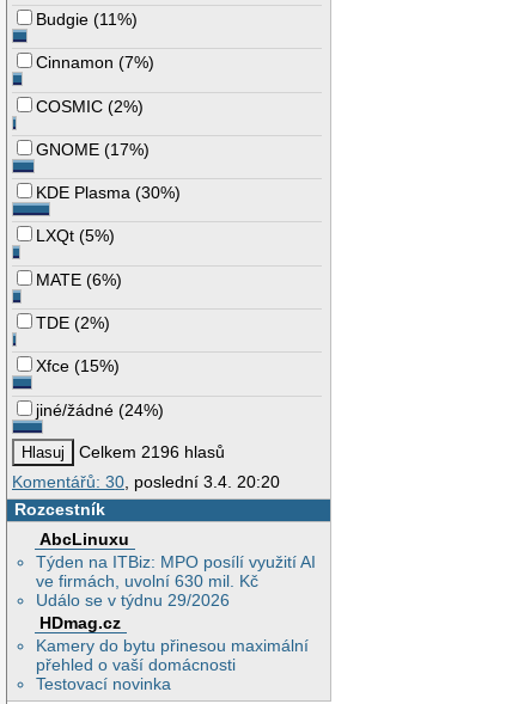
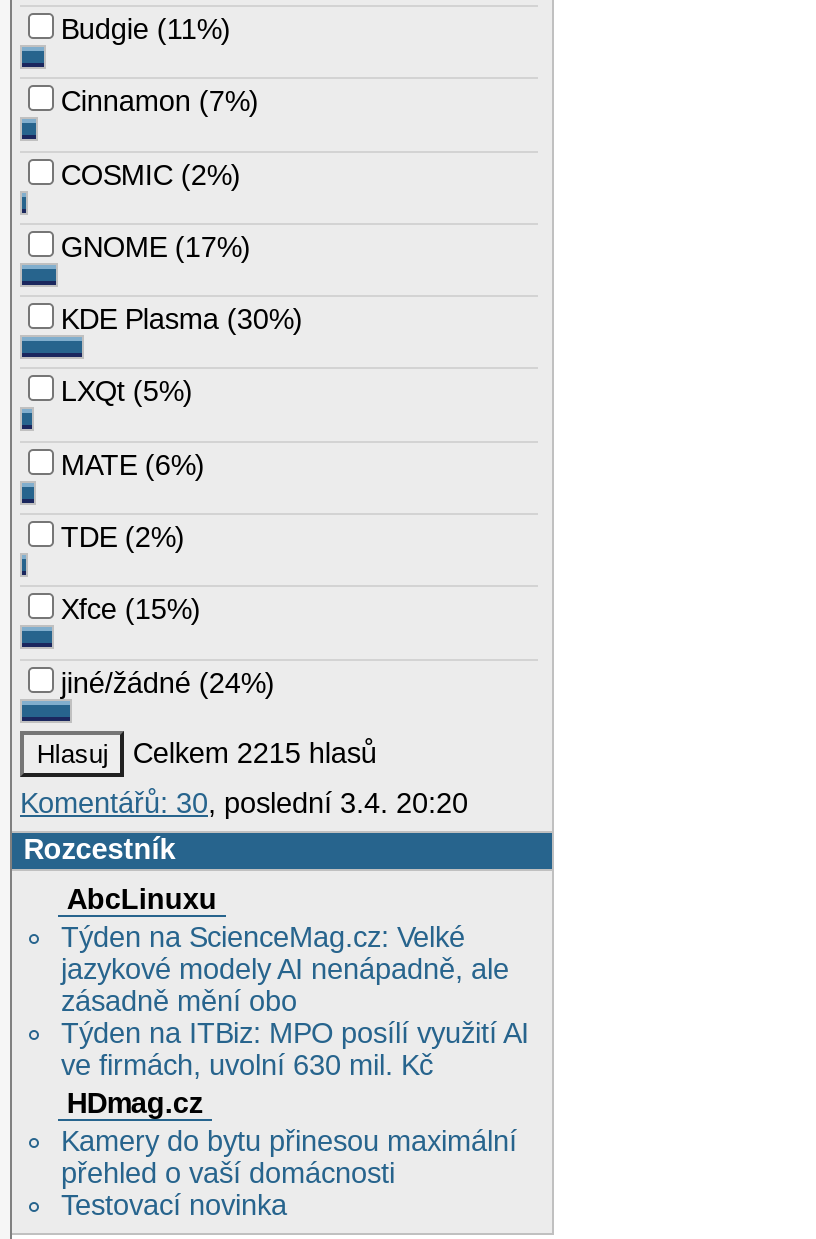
- Celkem 2196 hlasů
+ Celkem 2215 hlasů

+ Týden na ScienceMag.cz: Velké
+ jazykové modely AI nenápadně, ale
+ zásadně mění obo

moved down: Týden na ITBiz: MPO posílí využití AI | ve firmách, uvolní 630 mil. Kč

- Událo se v týdnu 29/2026
